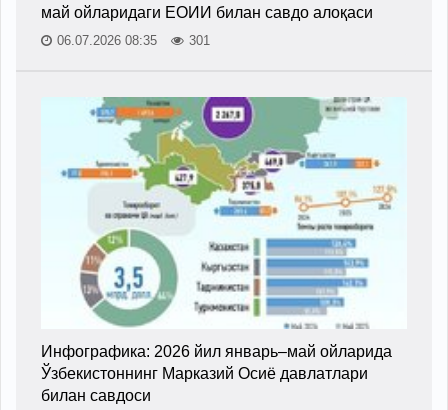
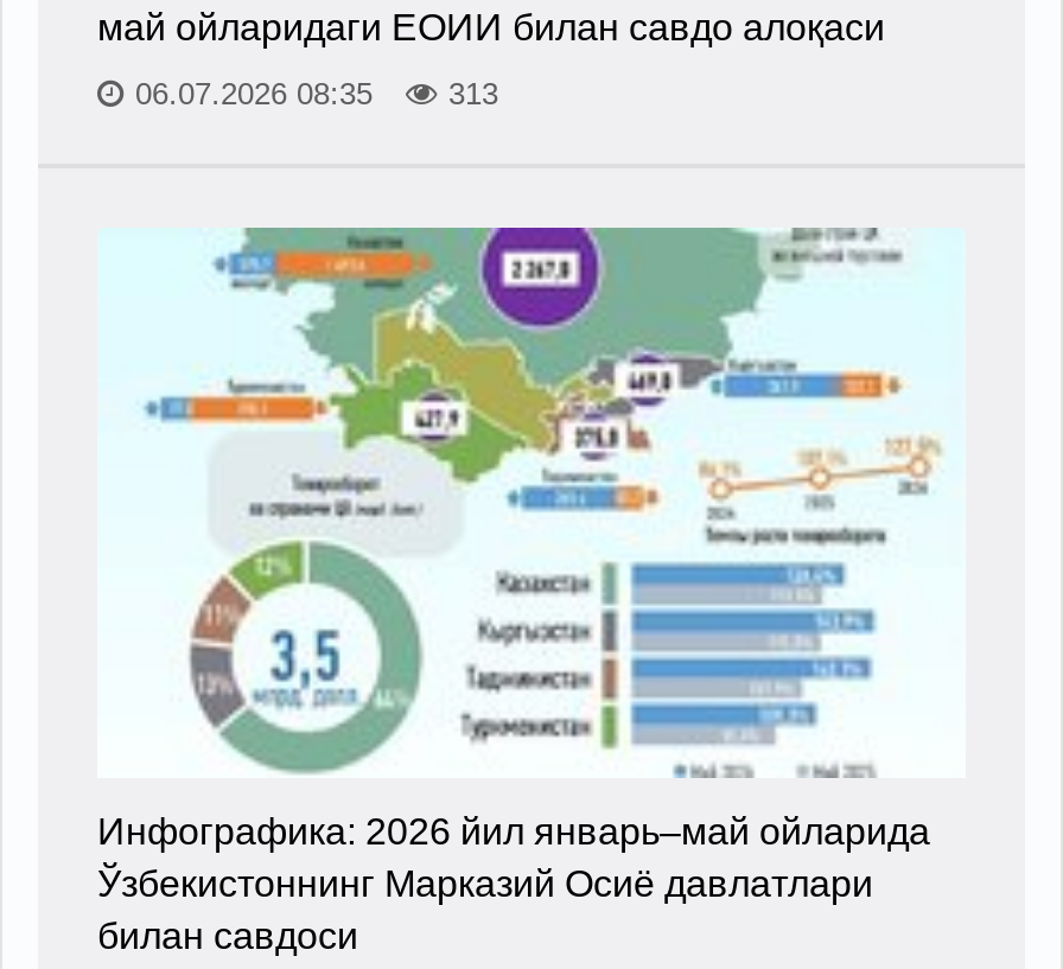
- 06.07.2026 08:35 301
+ 06.07.2026 08:35 313
